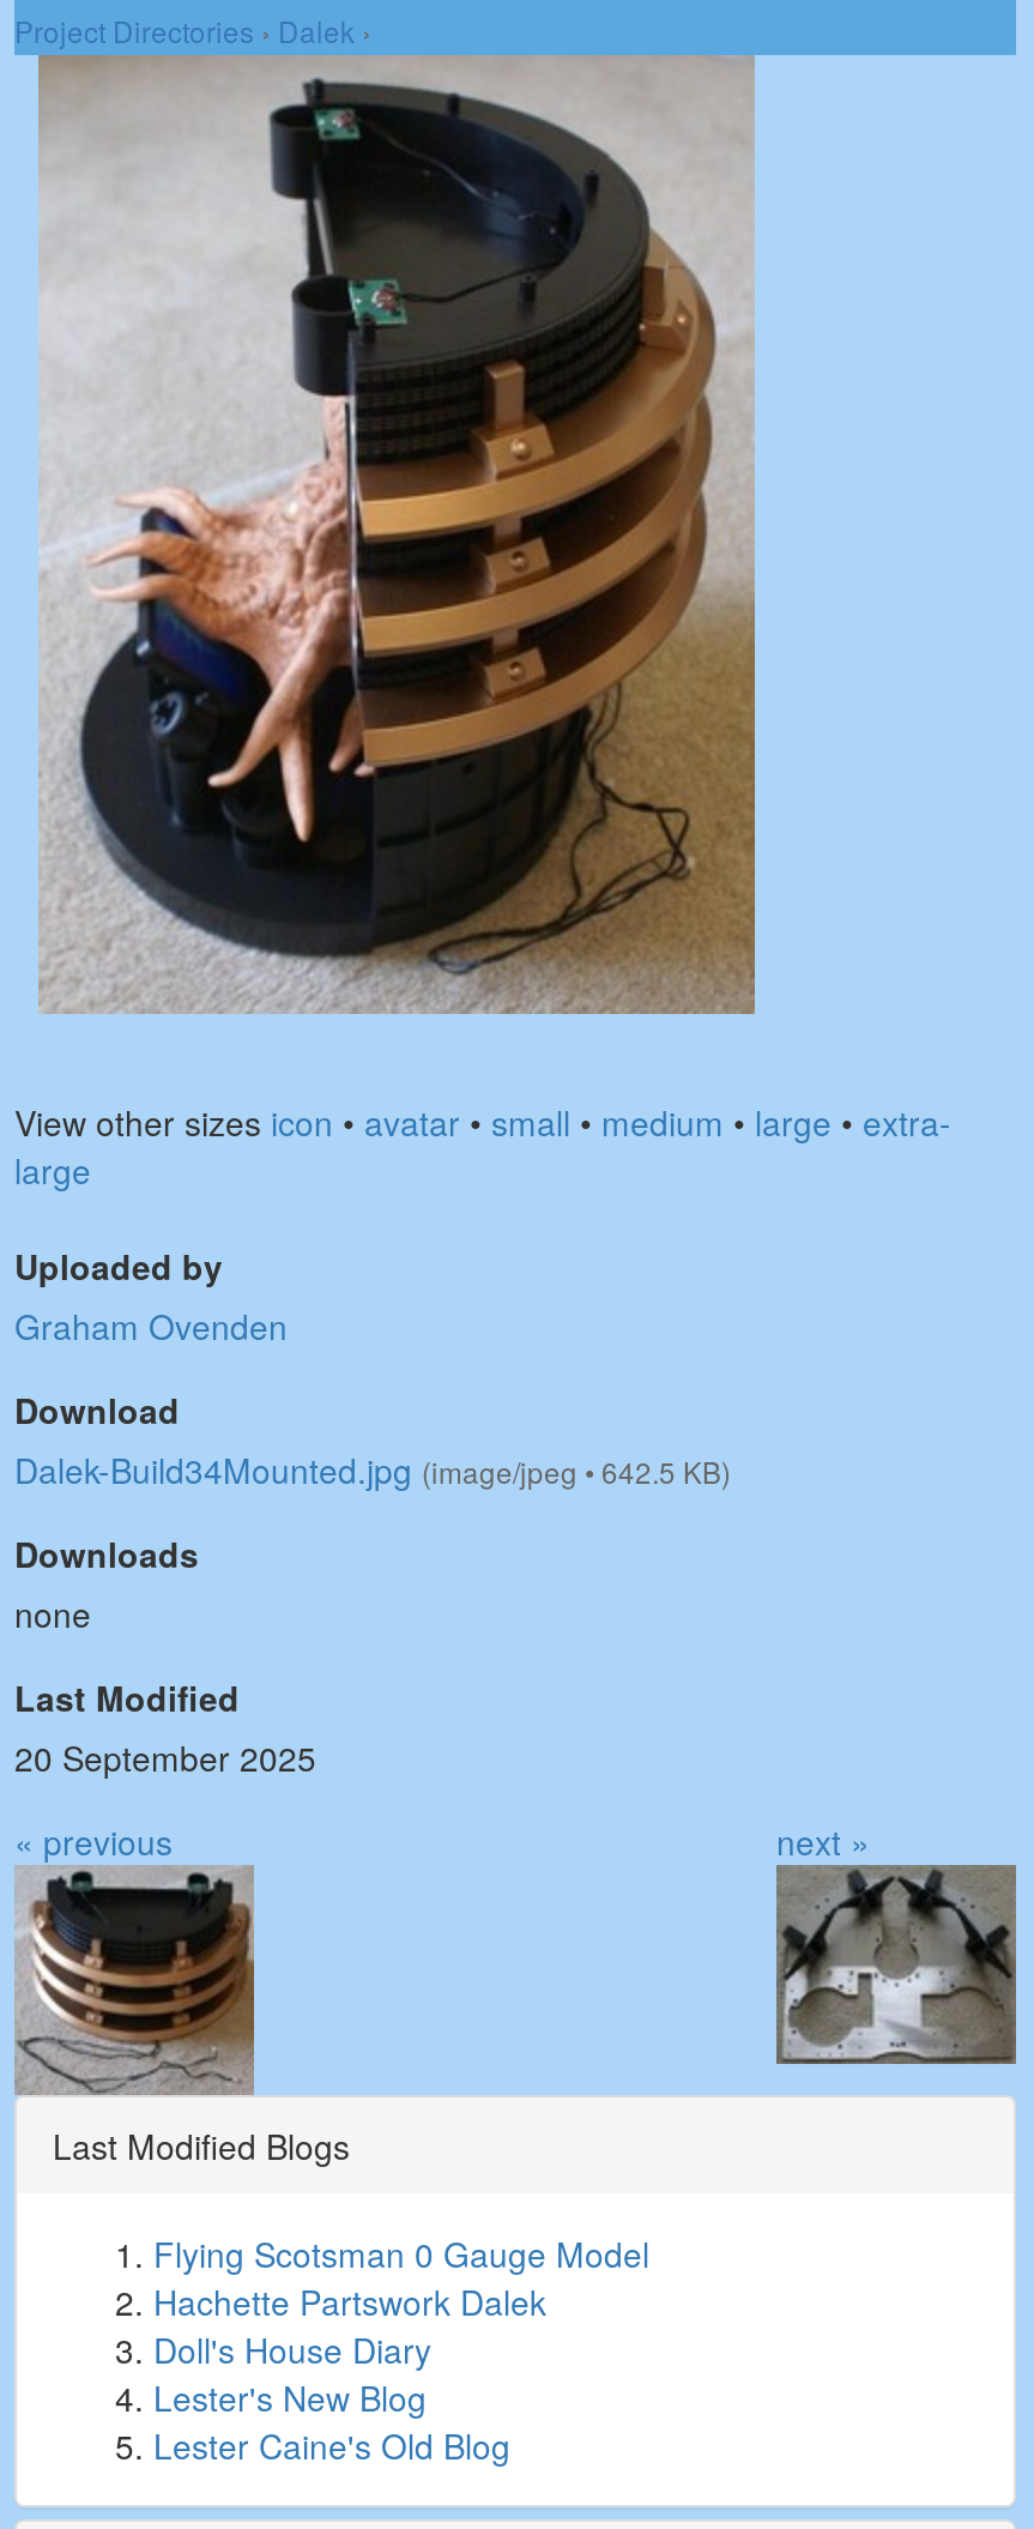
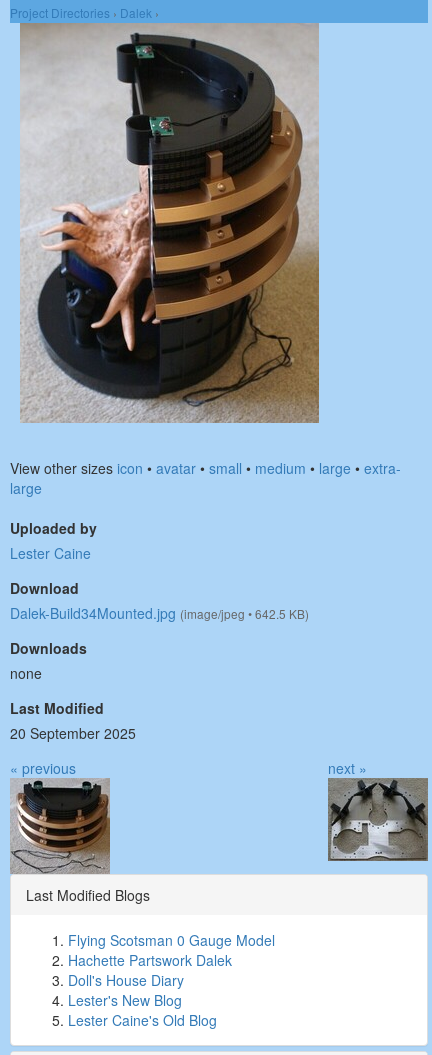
- Graham Ovenden
+ Lester Caine
